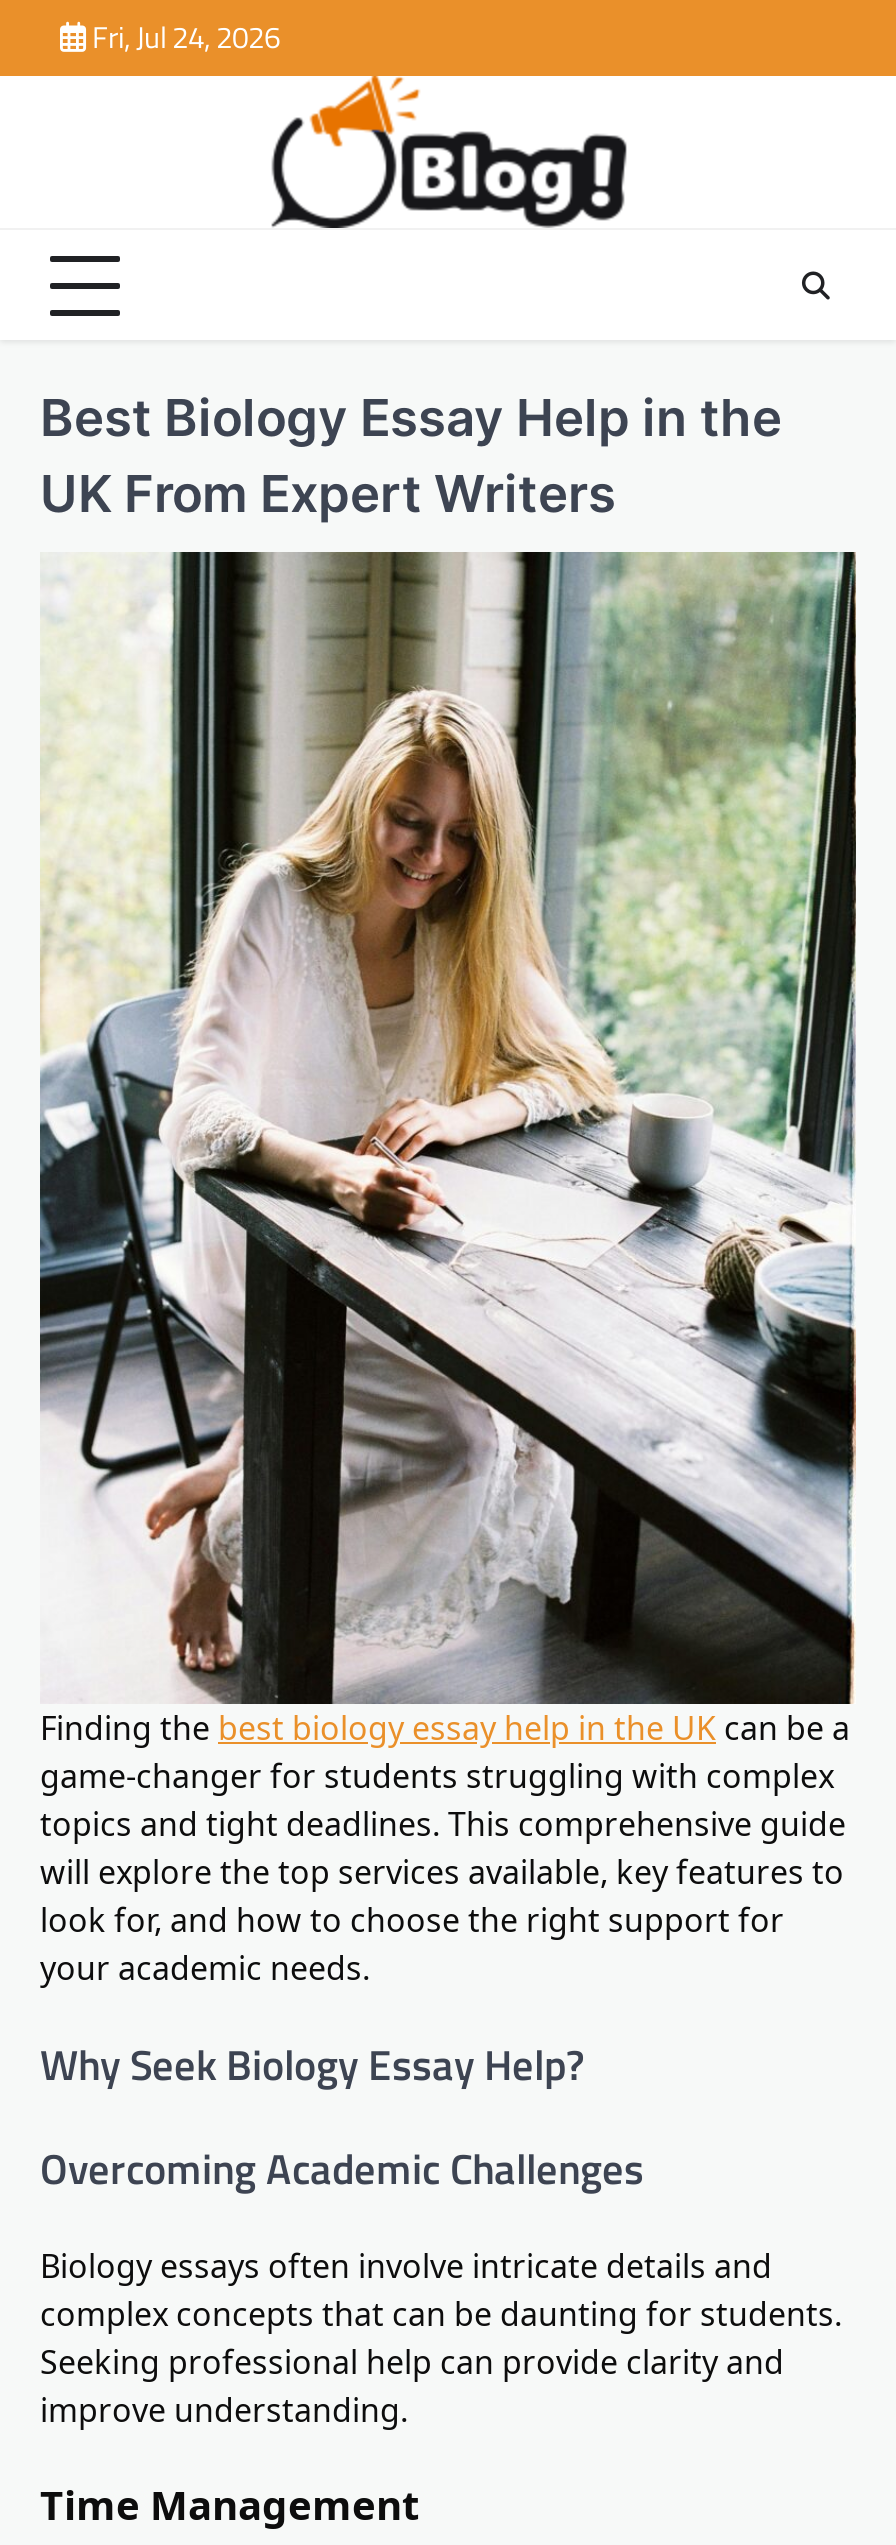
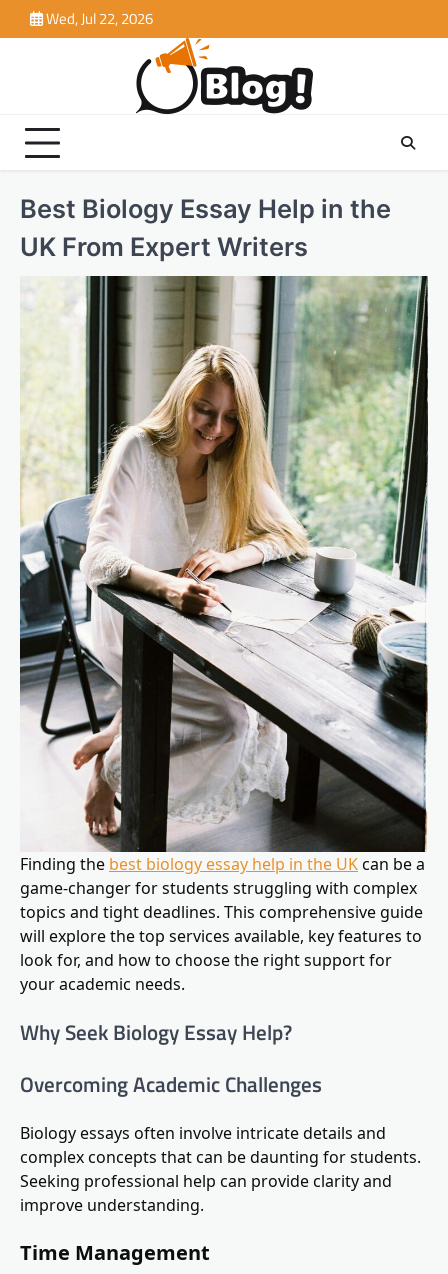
- Fri, Jul 24, 2026
+ Wed, Jul 22, 2026
